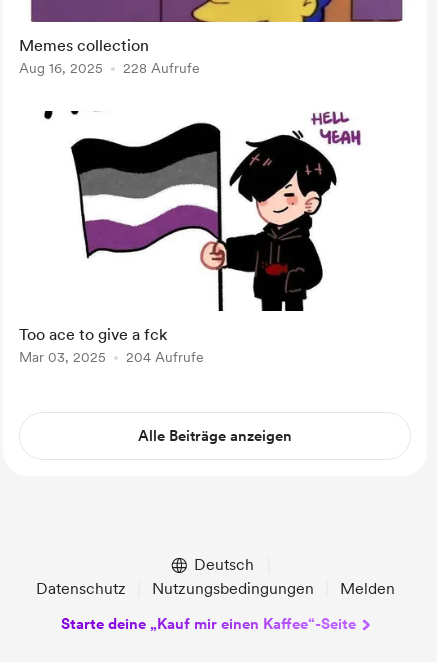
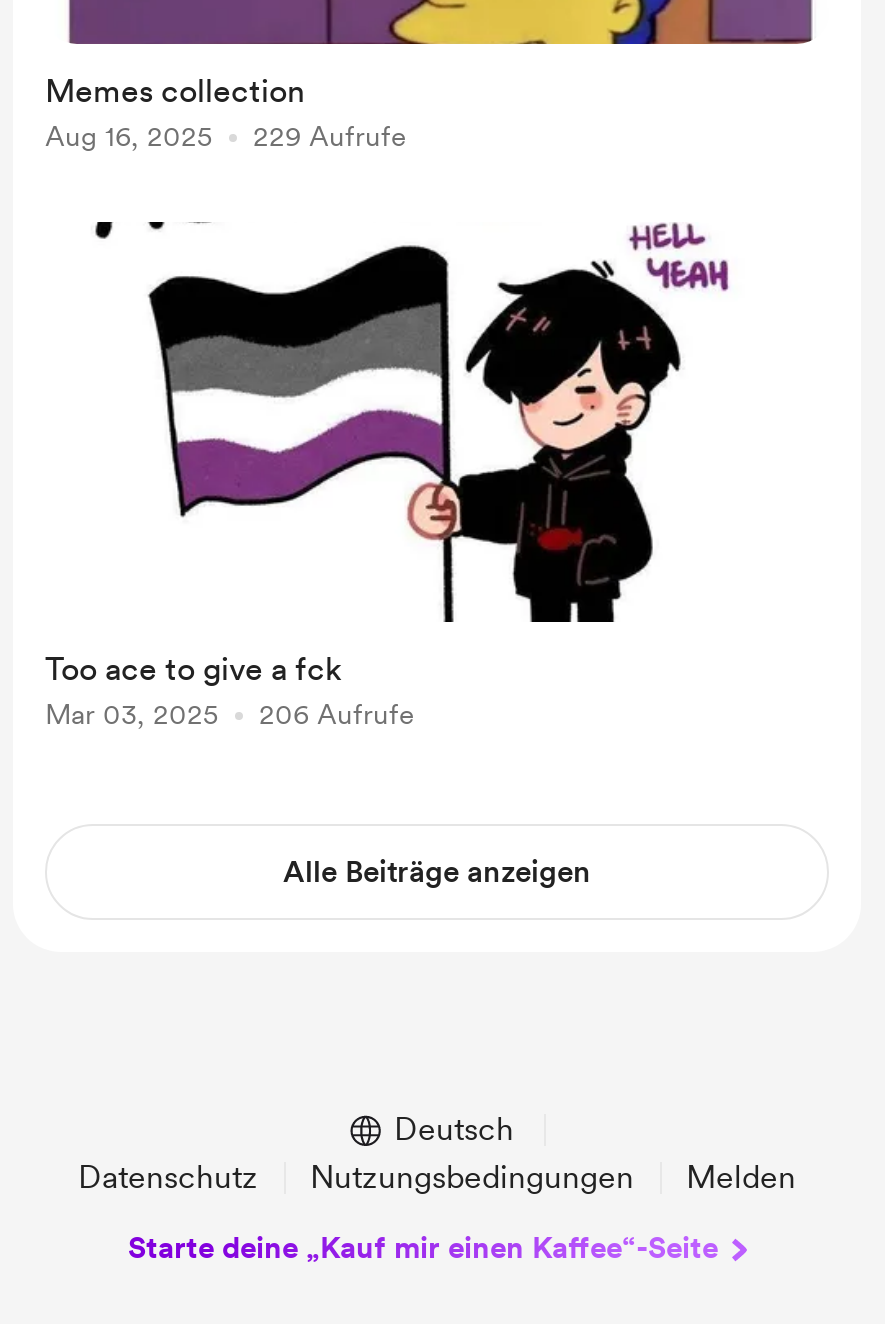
- Aug 16, 2025 228 Aufrufe
+ Aug 16, 2025 229 Aufrufe

- Mar 03, 2025 204 Aufrufe
+ Mar 03, 2025 206 Aufrufe
